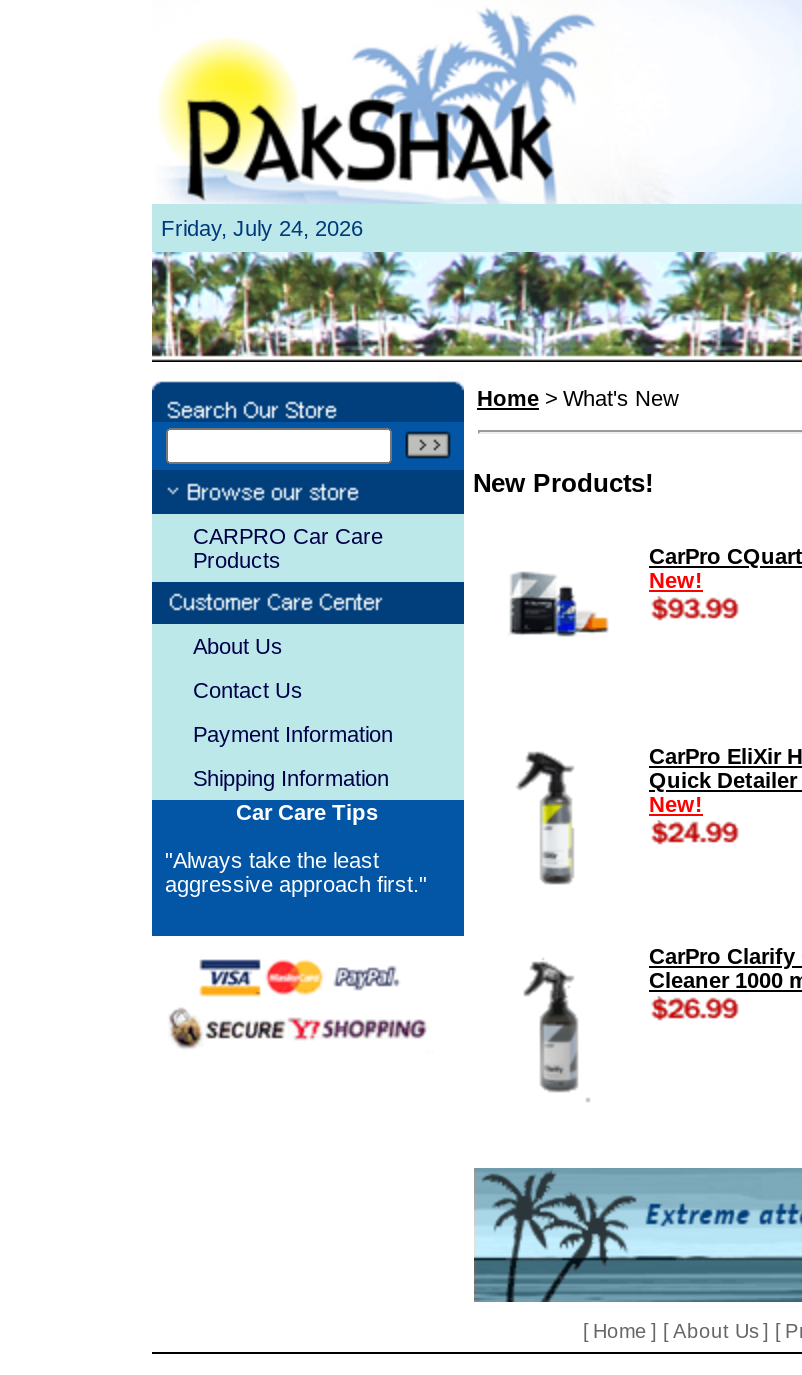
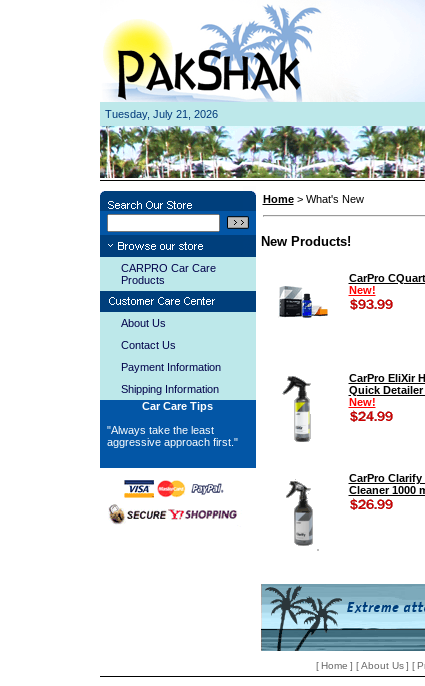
- Friday, July 24, 2026
+ Tuesday, July 21, 2026
